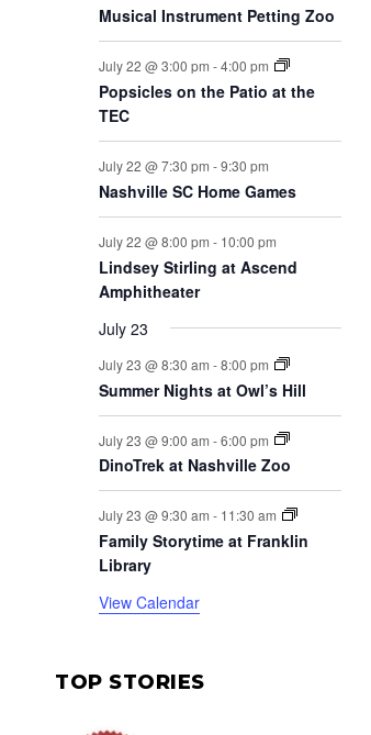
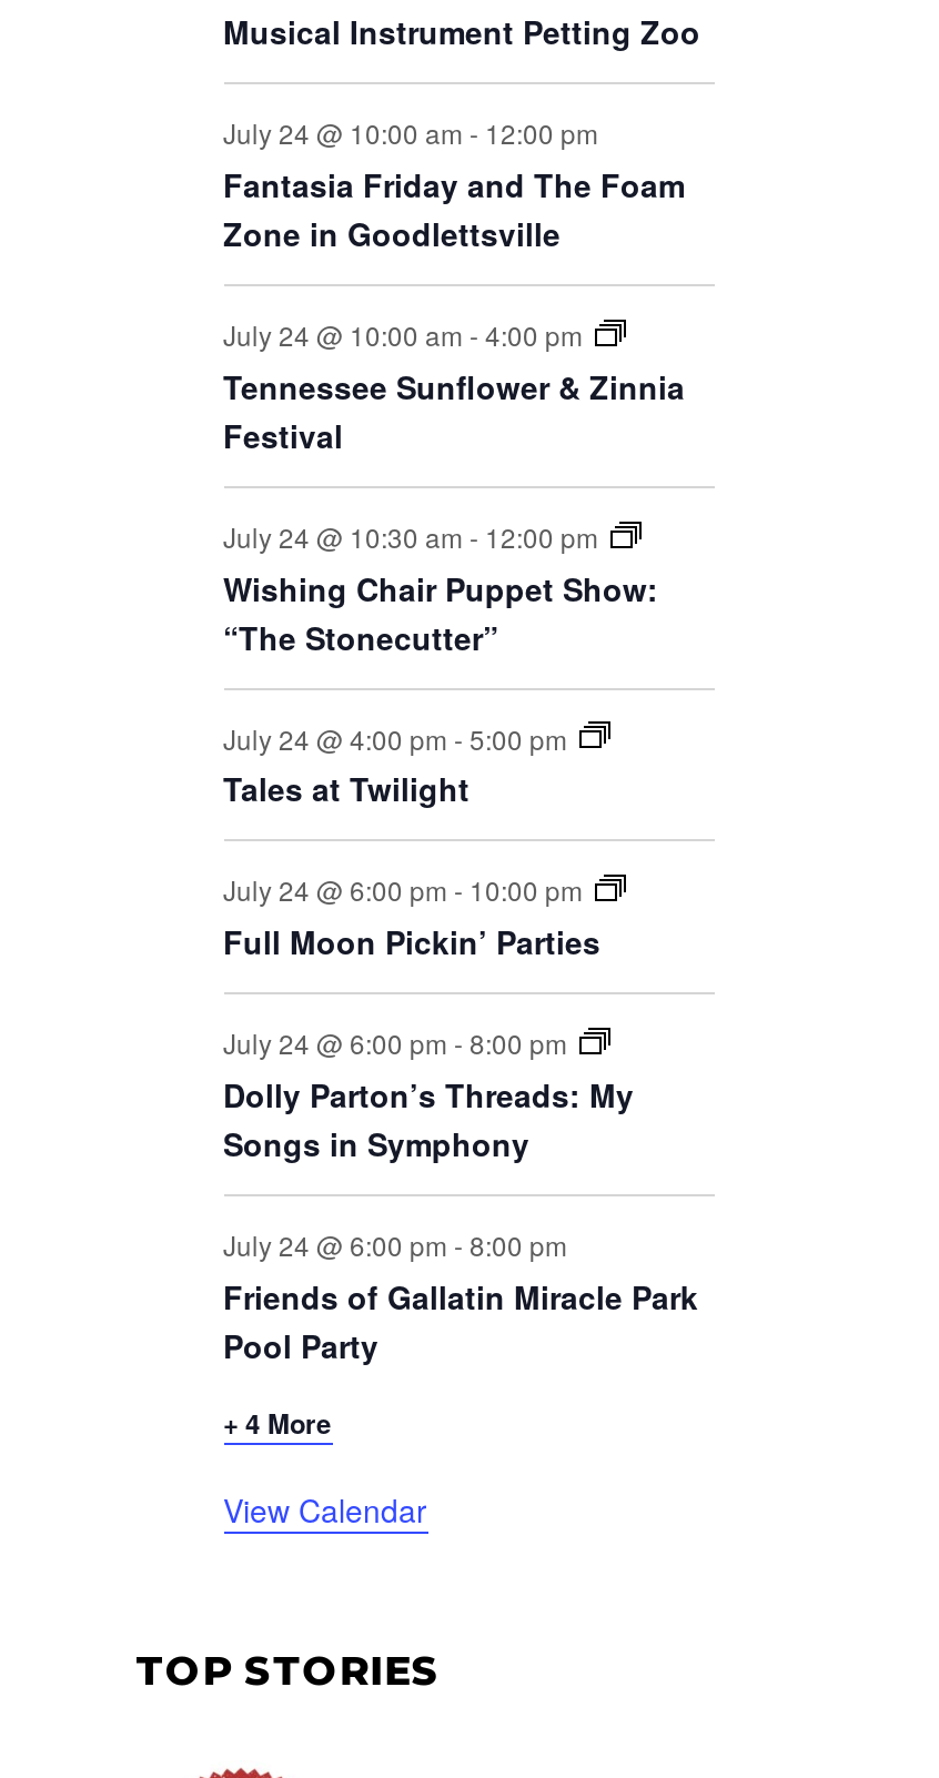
- July 22 @ 3:00 pm - 4:00 pm
- Popsicles on the Patio at the
- TEC
- July 22 @ 7:30 pm - 9:30 pm
- Nashville SC Home Games
- July 22 @ 8:00 pm - 10:00 pm
- Lindsey Stirling at Ascend
- Amphitheater
- July 23
- July 23 @ 8:30 am - 8:00 pm
- Summer Nights at Owl’s Hill
- July 23 @ 9:00 am - 6:00 pm
- DinoTrek at Nashville Zoo
- July 23 @ 9:30 am - 11:30 am
- Family Storytime at Franklin
- Library
+ July 24 @ 10:00 am - 12:00 pm
+ Fantasia Friday and The Foam
+ Zone in Goodlettsville
+ July 24 @ 10:00 am - 4:00 pm
+ Tennessee Sunflower & Zinnia
+ Festival
+ July 24 @ 10:30 am - 12:00 pm
+ Wishing Chair Puppet Show:
+ “The Stonecutter”
+ July 24 @ 4:00 pm - 5:00 pm
+ Tales at Twilight
+ July 24 @ 6:00 pm - 10:00 pm
+ Full Moon Pickin’ Parties
+ July 24 @ 6:00 pm - 8:00 pm
+ Dolly Parton’s Threads: My
+ Songs in Symphony
+ July 24 @ 6:00 pm - 8:00 pm
+ Friends of Gallatin Miracle Park
+ Pool Party
+ + 4 More
